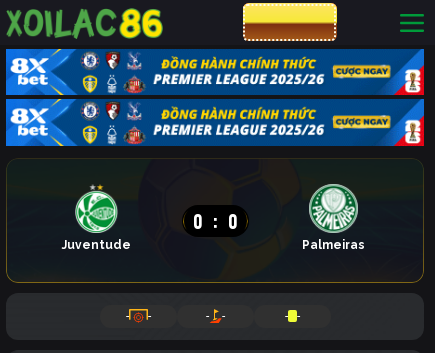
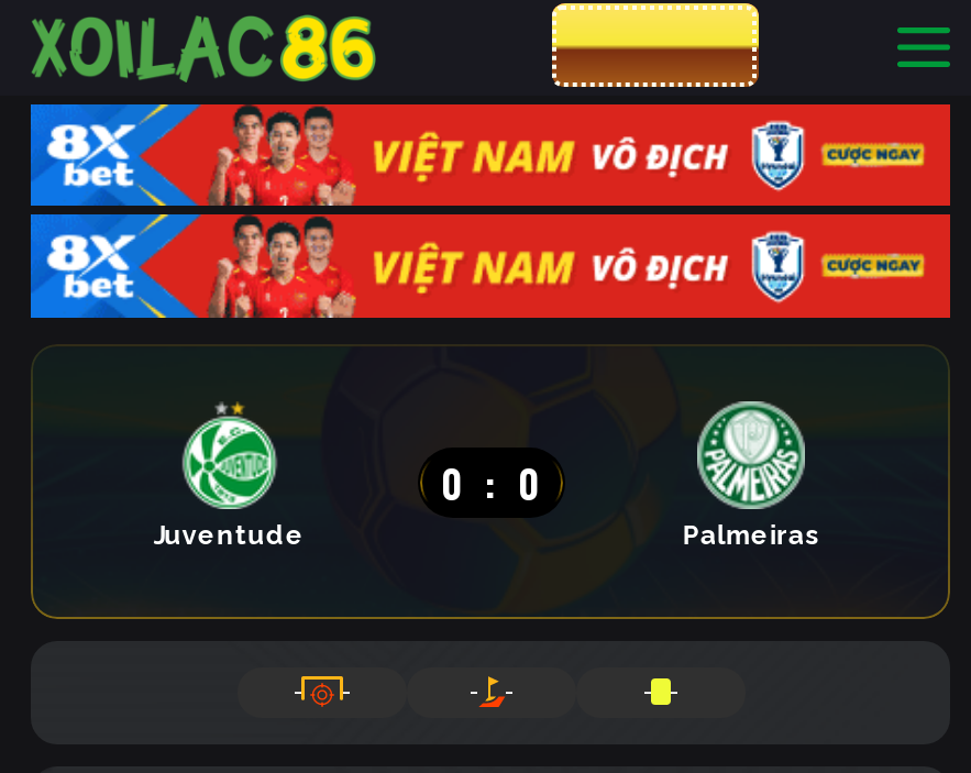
- [image]
+ [image]
